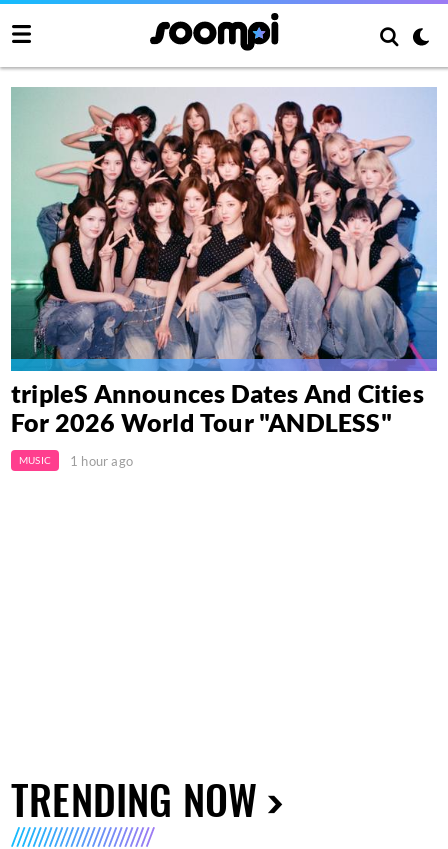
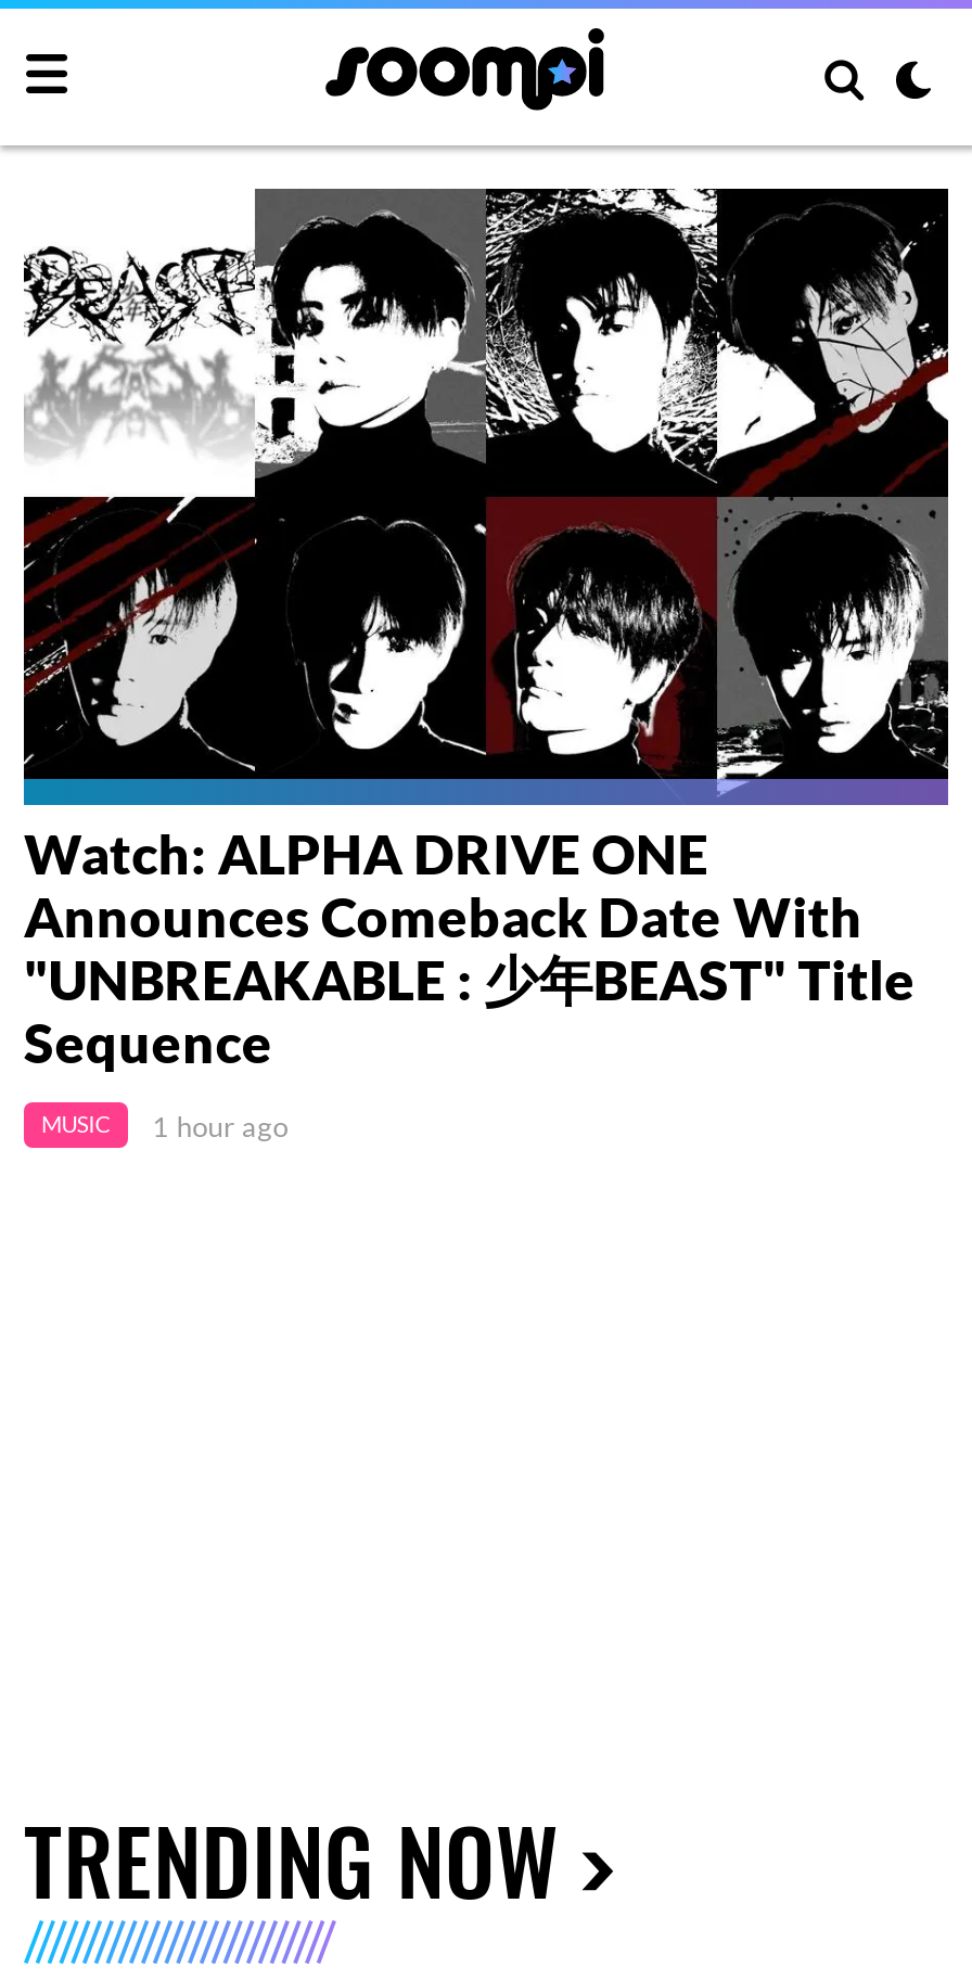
- [image]
- tripleS Announces Dates And Cities
- For 2026 World Tour "ANDLESS"
+ [image]
+ Watch: ALPHA DRIVE ONE
+ Announces Comeback Date With
+ "UNBREAKABLE : 少年BEAST" Title
+ Sequence
